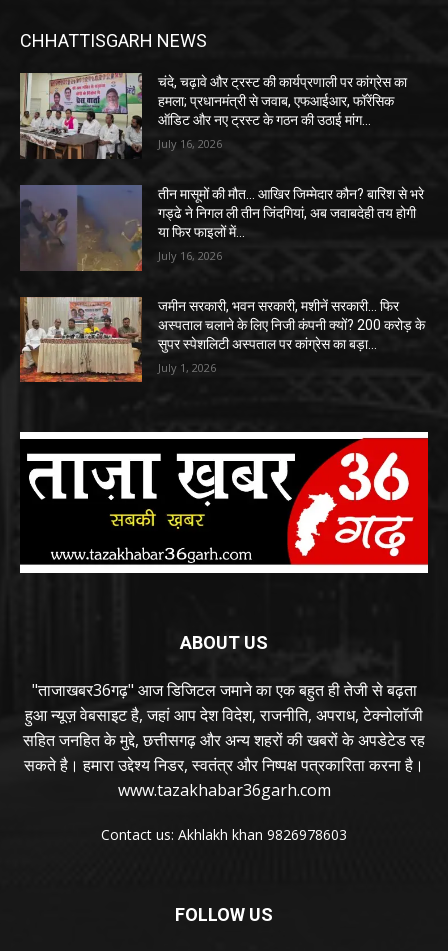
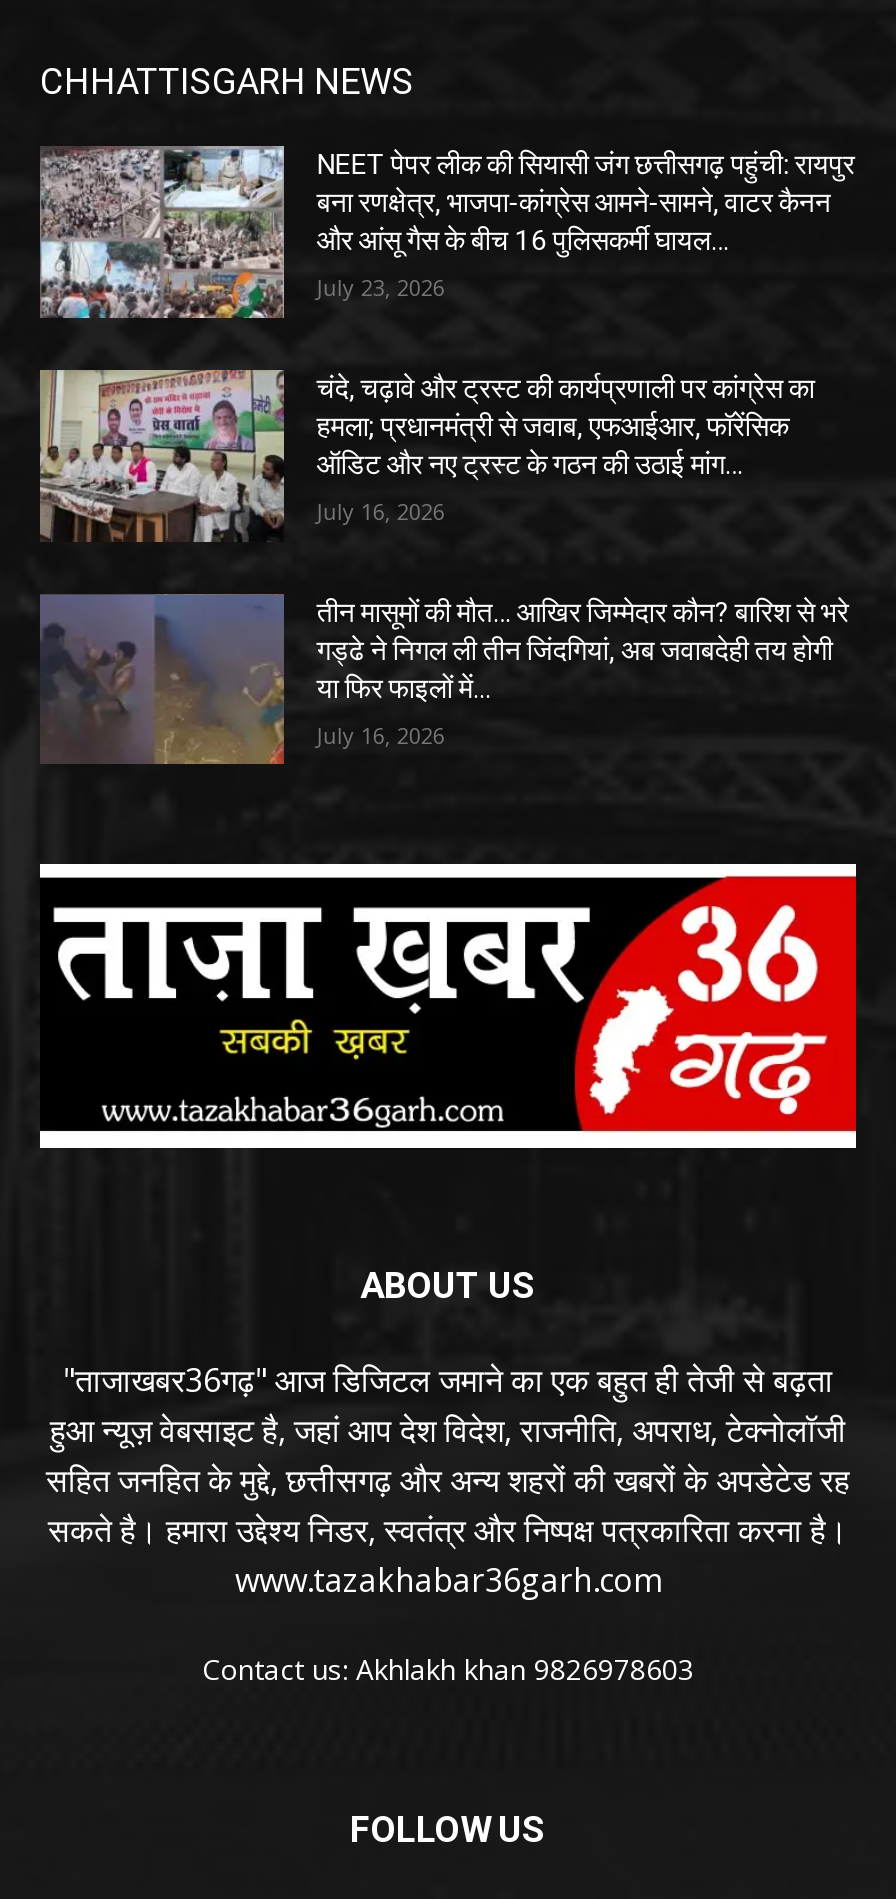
+ [image]
+ NEET पेपर लीक की सियासी जंग छत्तीसगढ़ पहुंची: रायपुर
+ बना रणक्षेत्र, भाजपा-कांग्रेस आमने-सामने, वाटर कैनन
+ और आंसू गैस के बीच 16 पुलिसकर्मी घायल…
+ July 23, 2026

moved down: चंदे, चढ़ावे और ट्रस्ट की कार्यप्रणाली पर कांग्रेस का | हमला; प्रधानमंत्री से जवाब, एफआईआर, फॉरेंसिक | ऑडिट और नए ट्रस्ट के गठन की उठाई मांग… | July 16, 2026 | तीन मासूमों की मौत… आखिर जिम्मेदार कौन? बारिश से भरे | गड्ढे ने निगल ली तीन जिंदगियां, अब जवाबदेही तय होगी | या फिर फाइलों में... | July 16, 2026

- [image]
- जमीन सरकारी, भवन सरकारी, मशीनें सरकारी… फिर
- अस्पताल चलाने के लिए निजी कंपनी क्यों? 200 करोड़ के
- सुपर स्पेशलिटी अस्पताल पर कांग्रेस का बड़ा...
- July 1, 2026
